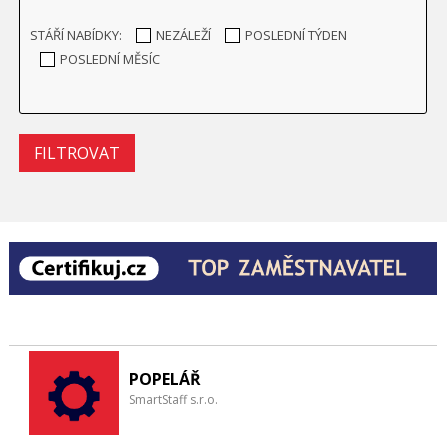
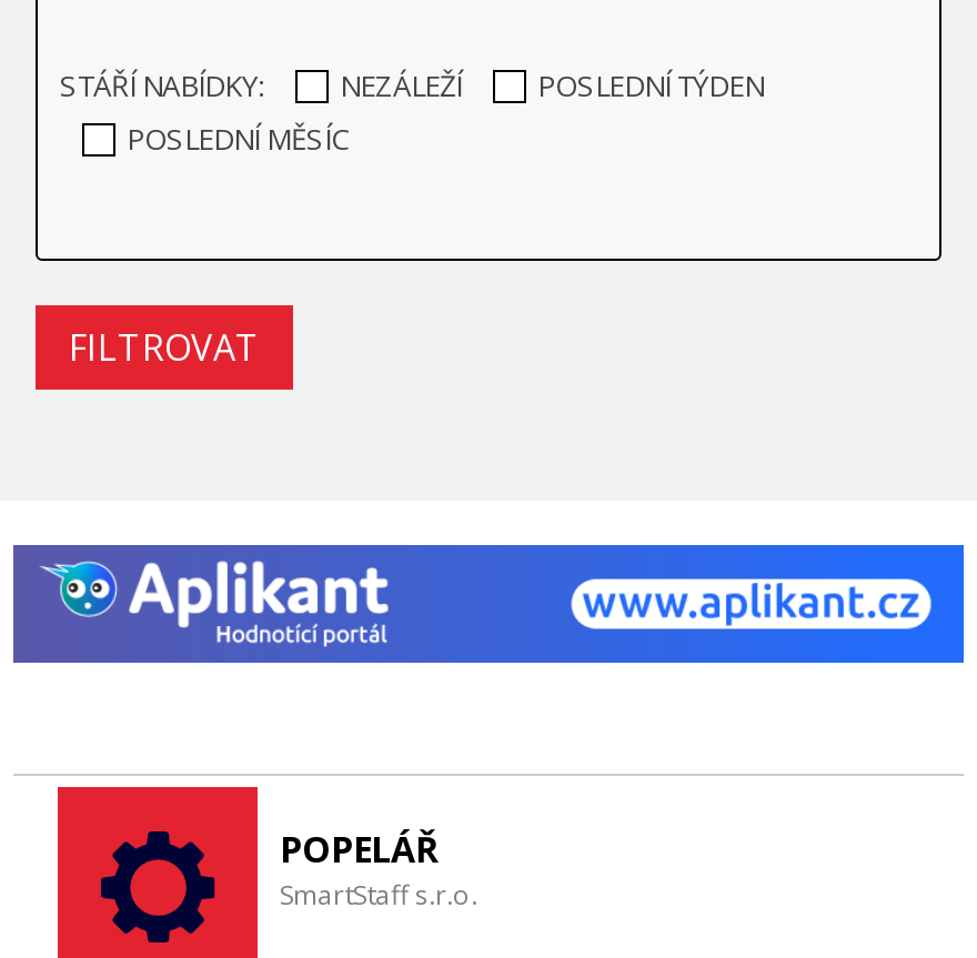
- [image]
+ [image]
